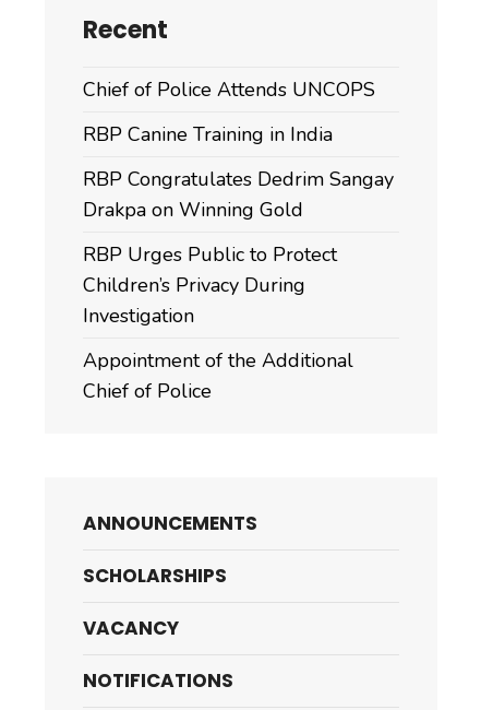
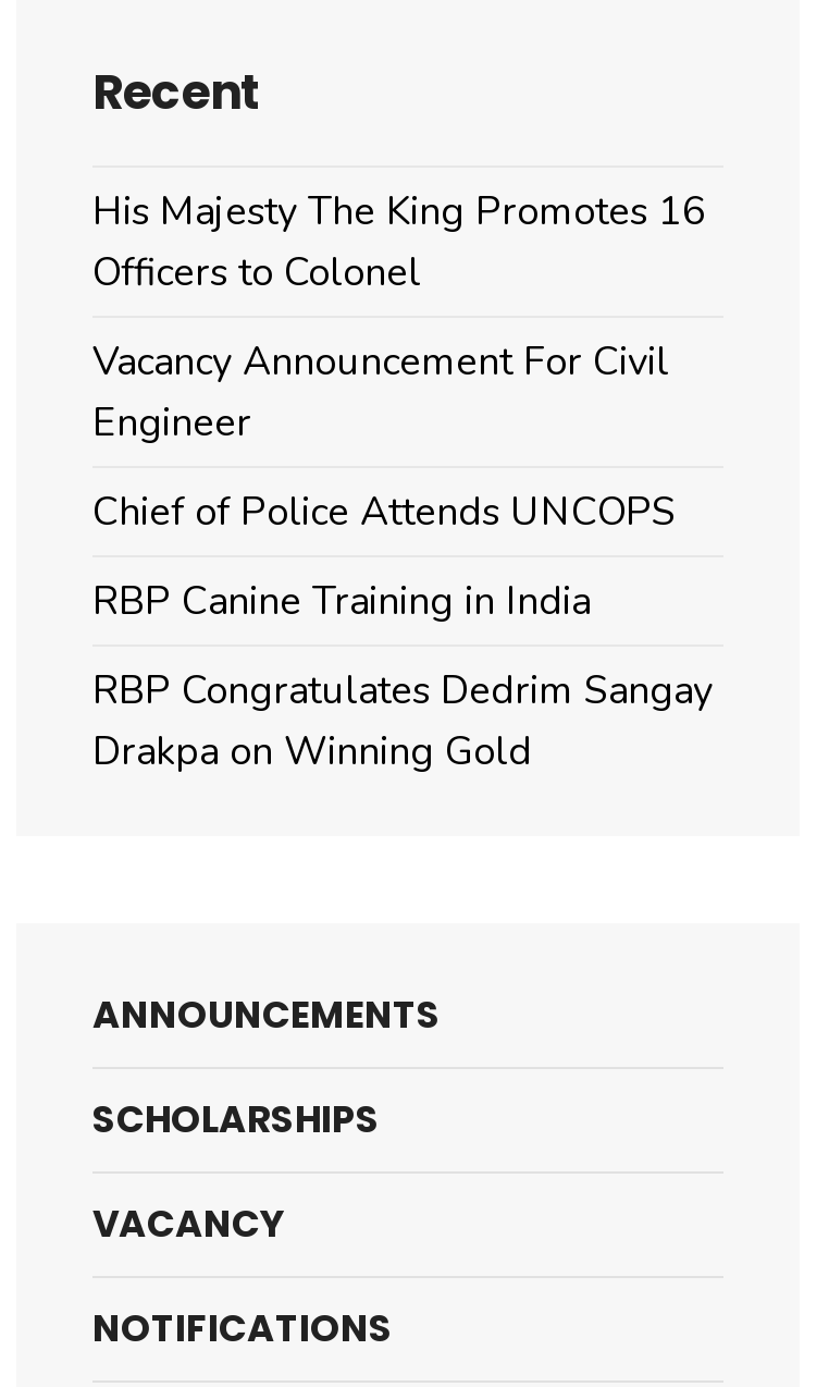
+ His Majesty The King Promotes 16
+ Officers to Colonel
+ Vacancy Announcement For Civil
+ Engineer

moved down: Chief of Police Attends UNCOPS | RBP Canine Training in India | RBP Congratulates Dedrim Sangay | Drakpa on Winning Gold

- RBP Urges Public to Protect
- Children’s Privacy During
- Investigation
- Appointment of the Additional
- Chief of Police
